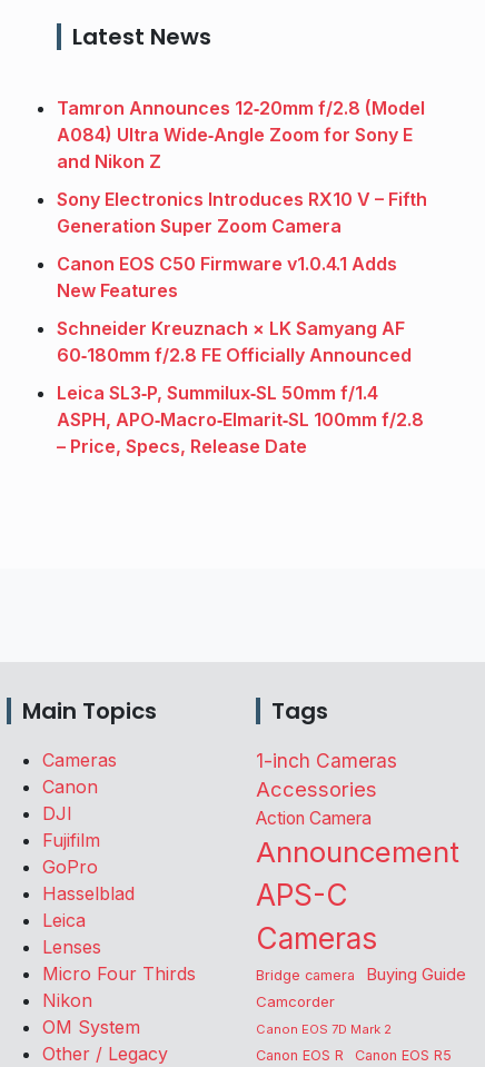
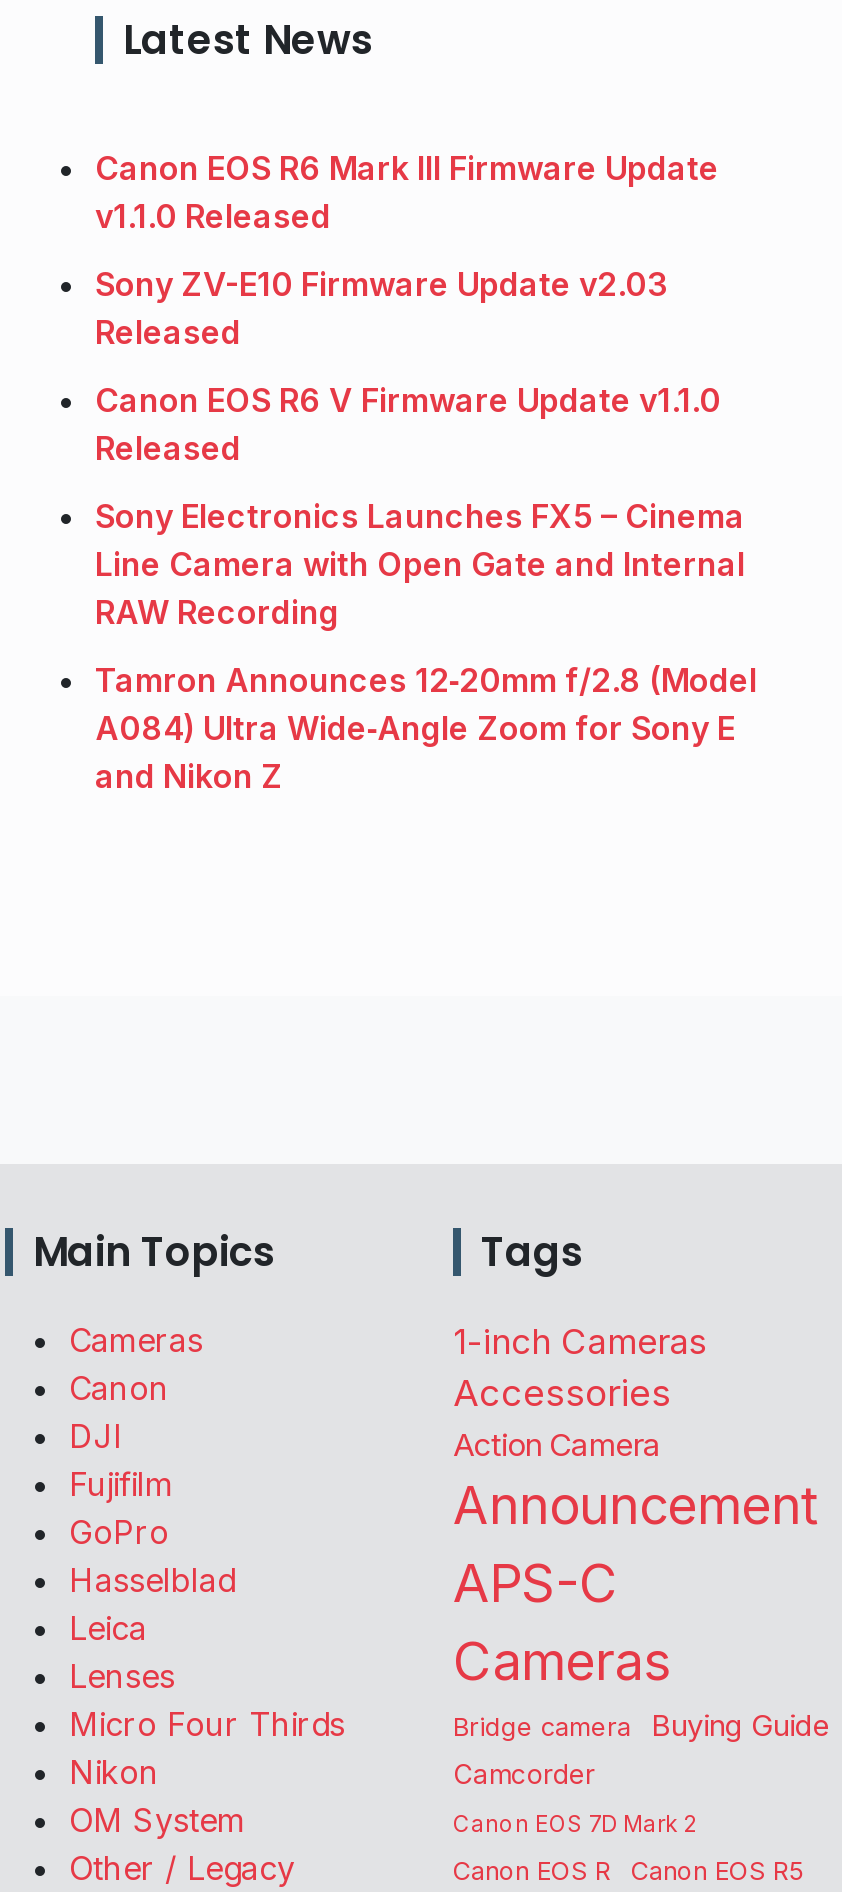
+ Canon EOS R6 Mark III Firmware Update
+ v1.1.0 Released
+ Sony ZV-E10 Firmware Update v2.03
+ Released
+ Canon EOS R6 V Firmware Update v1.1.0
+ Released
+ Sony Electronics Launches FX5 – Cinema
+ Line Camera with Open Gate and Internal
+ RAW Recording

moved down: Tamron Announces 12‑20mm f/2.8 (Model | A084) Ultra Wide‑Angle Zoom for Sony E | and Nikon Z

- Sony Electronics Introduces RX10 V – Fifth
- Generation Super Zoom Camera
- Canon EOS C50 Firmware v1.0.4.1 Adds
- New Features
- Schneider Kreuznach × LK Samyang AF
- 60‑180mm f/2.8 FE Officially Announced
- Leica SL3‑P, Summilux‑SL 50mm f/1.4
- ASPH, APO‑Macro‑Elmarit‑SL 100mm f/2.8
- – Price, Specs, Release Date
